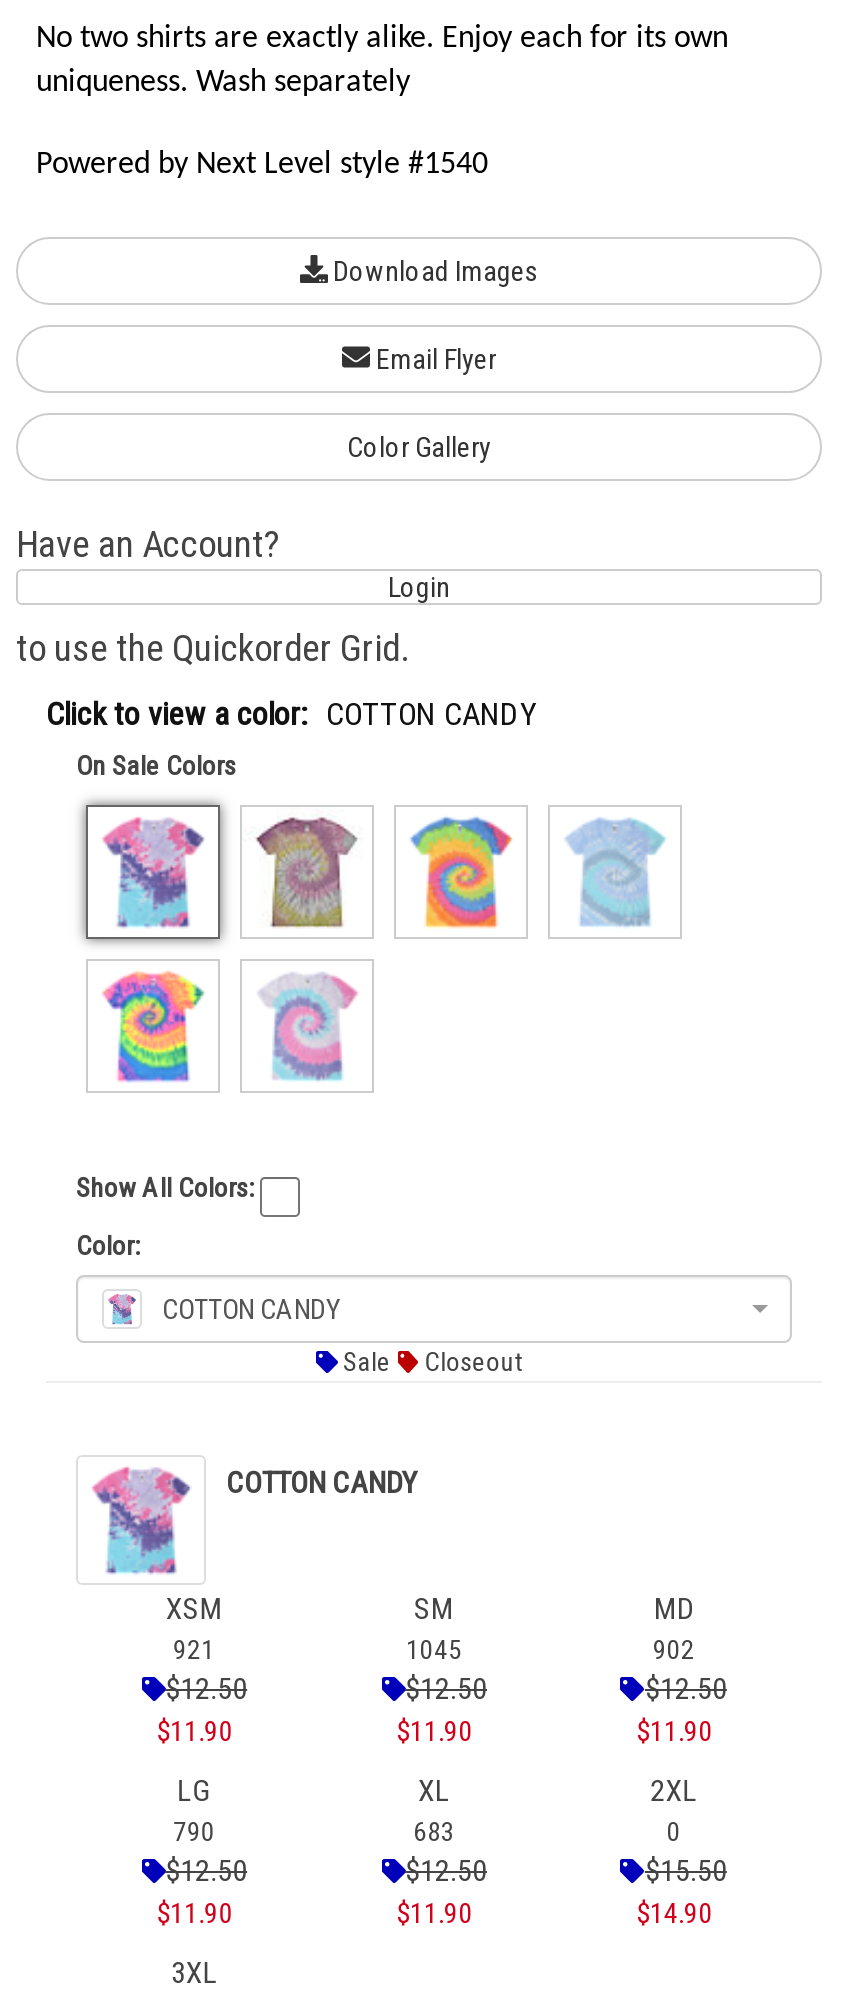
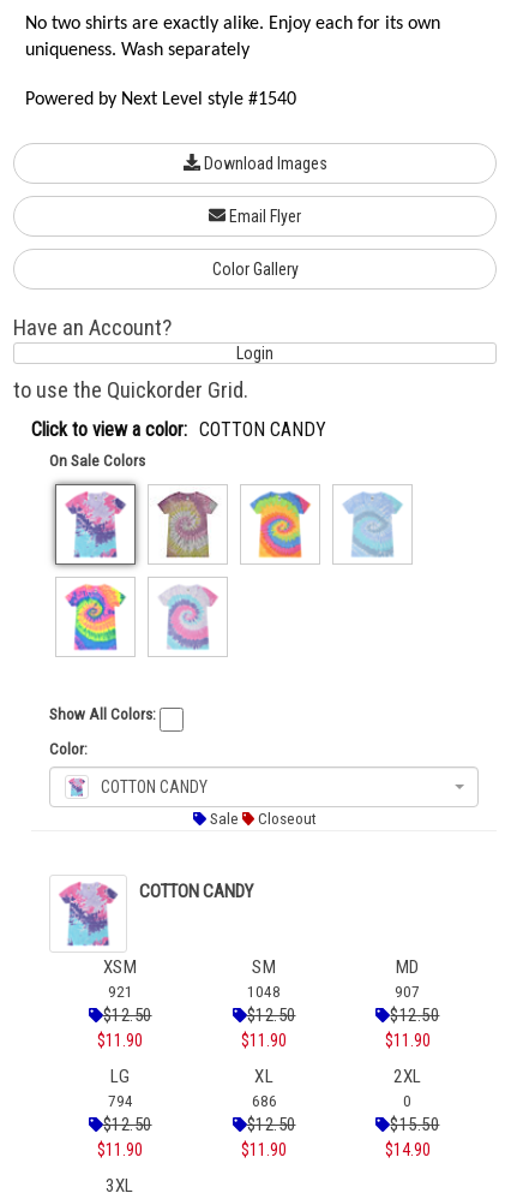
- 1045
+ 1048

- 902
+ 907

- 790
+ 794

- 683
+ 686
